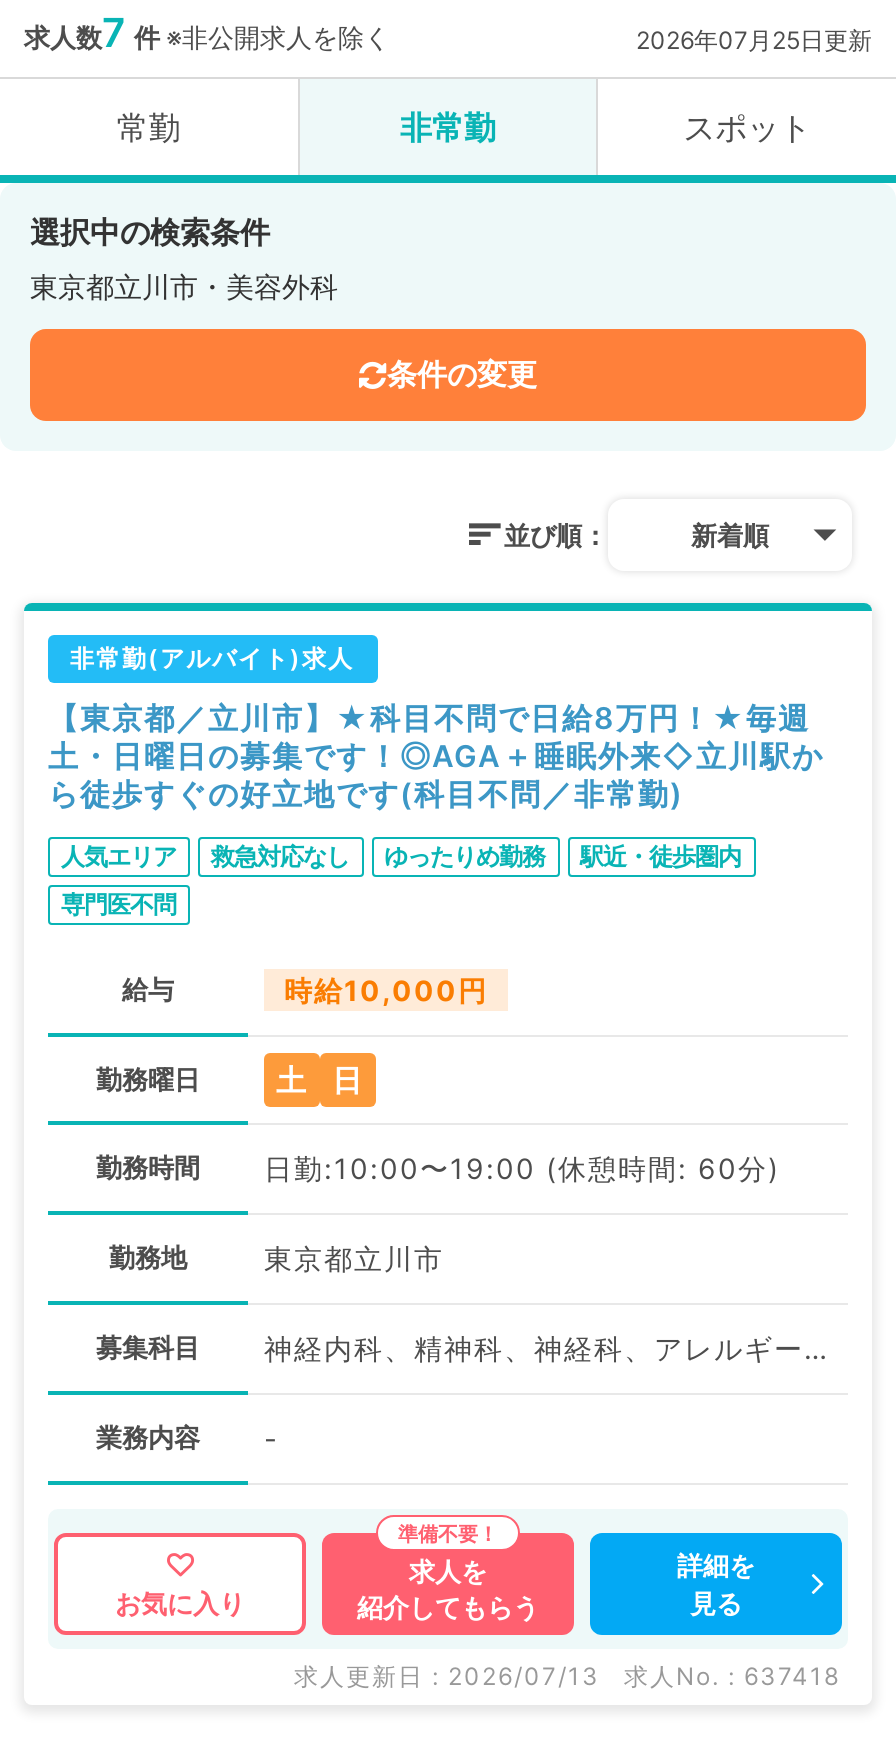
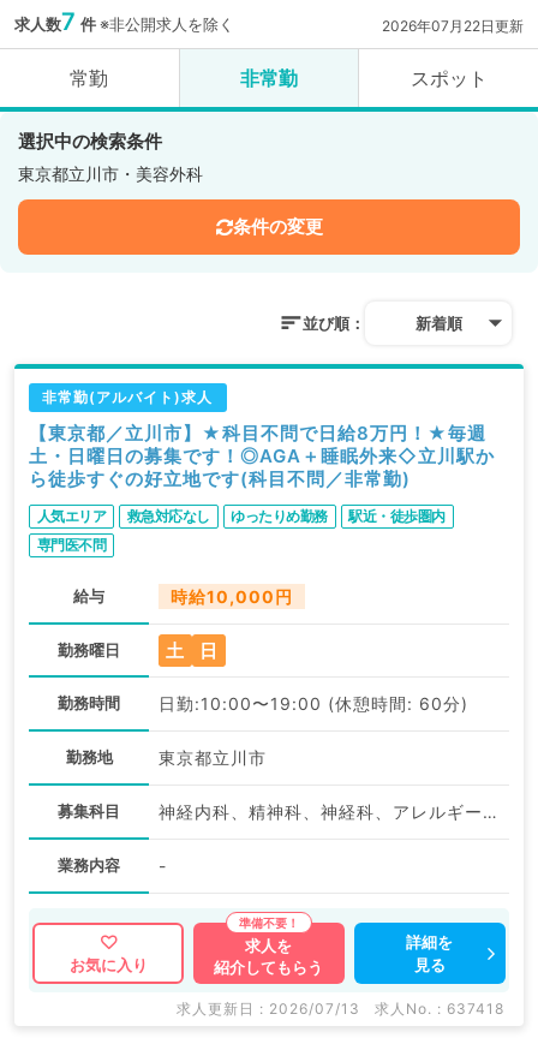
- 2026年07月25日更新
+ 2026年07月22日更新
